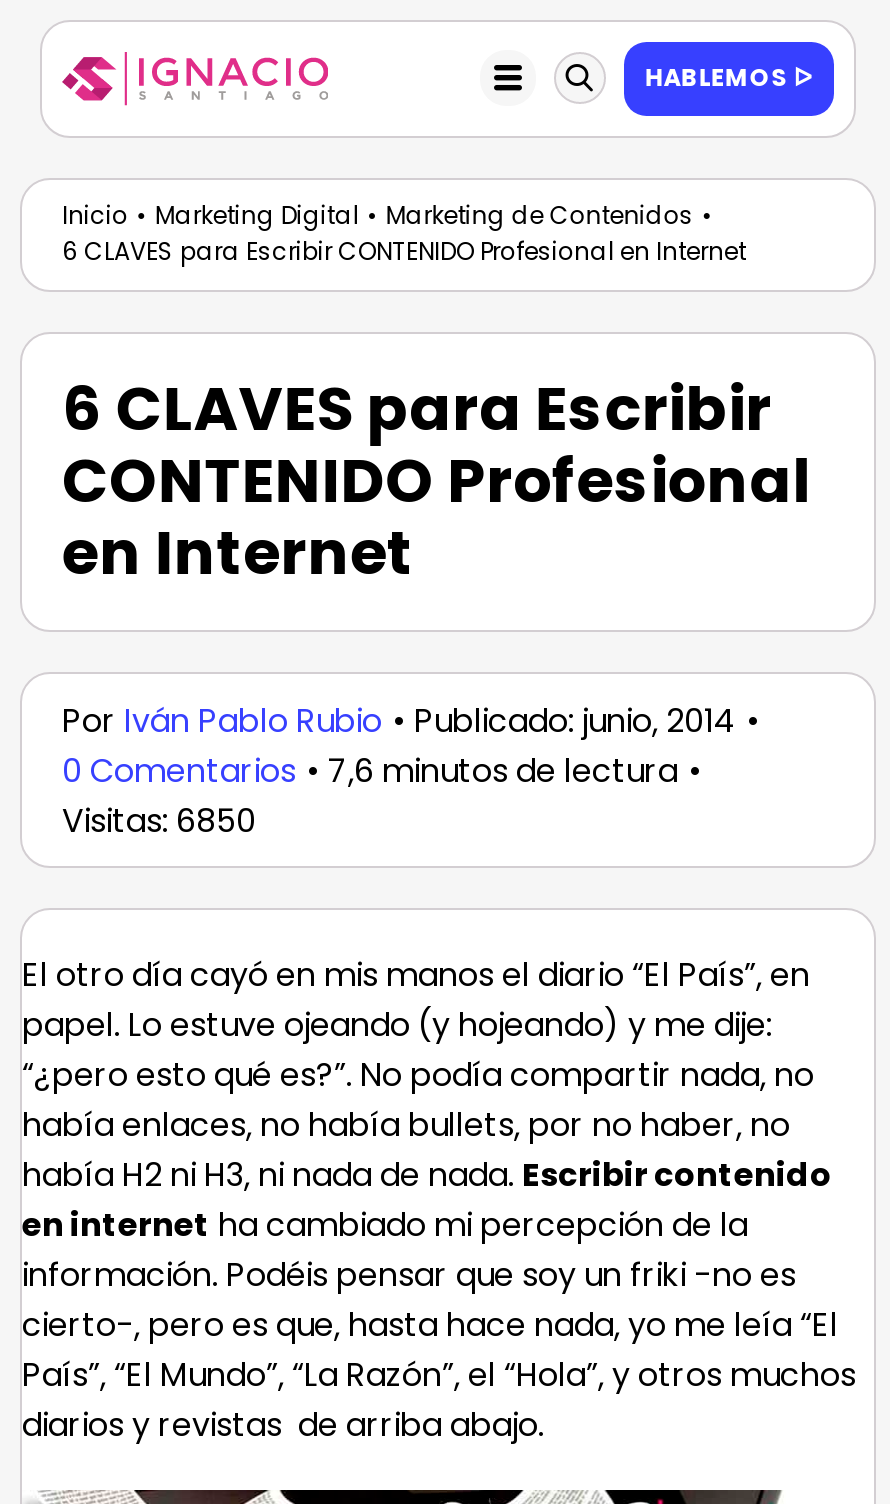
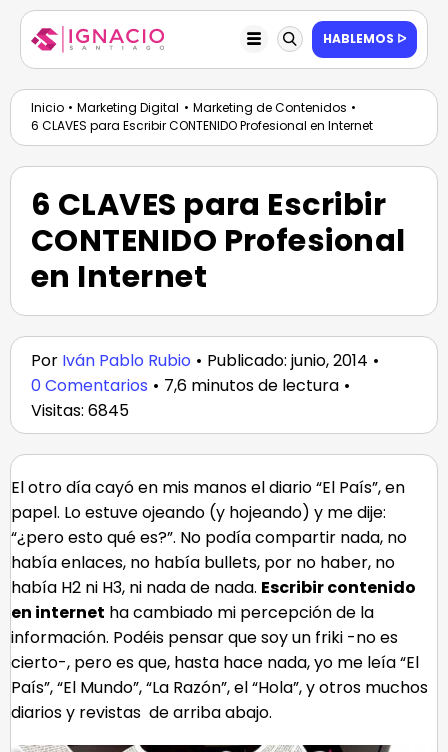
- Visitas: 6850
+ Visitas: 6845
